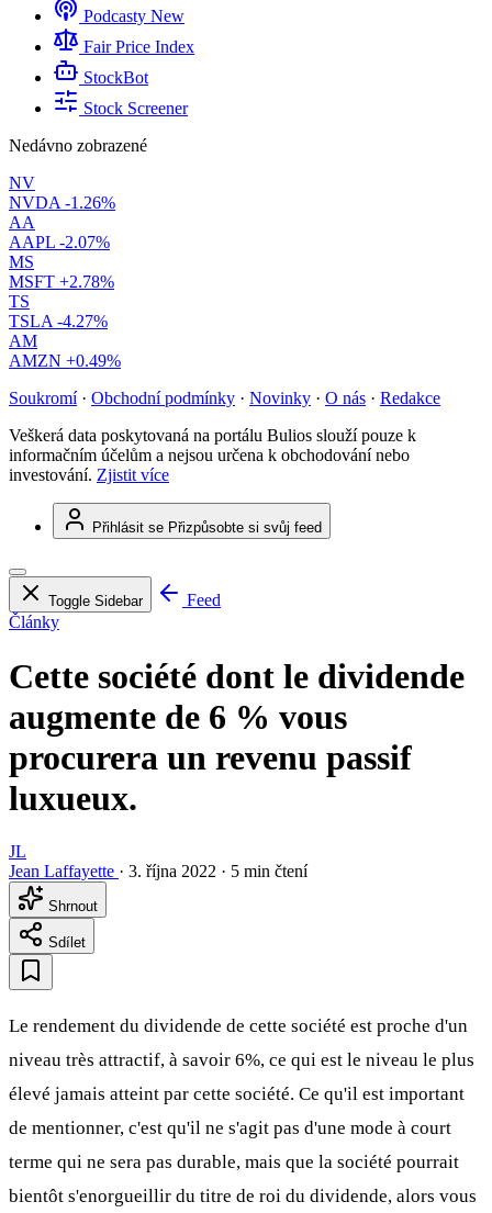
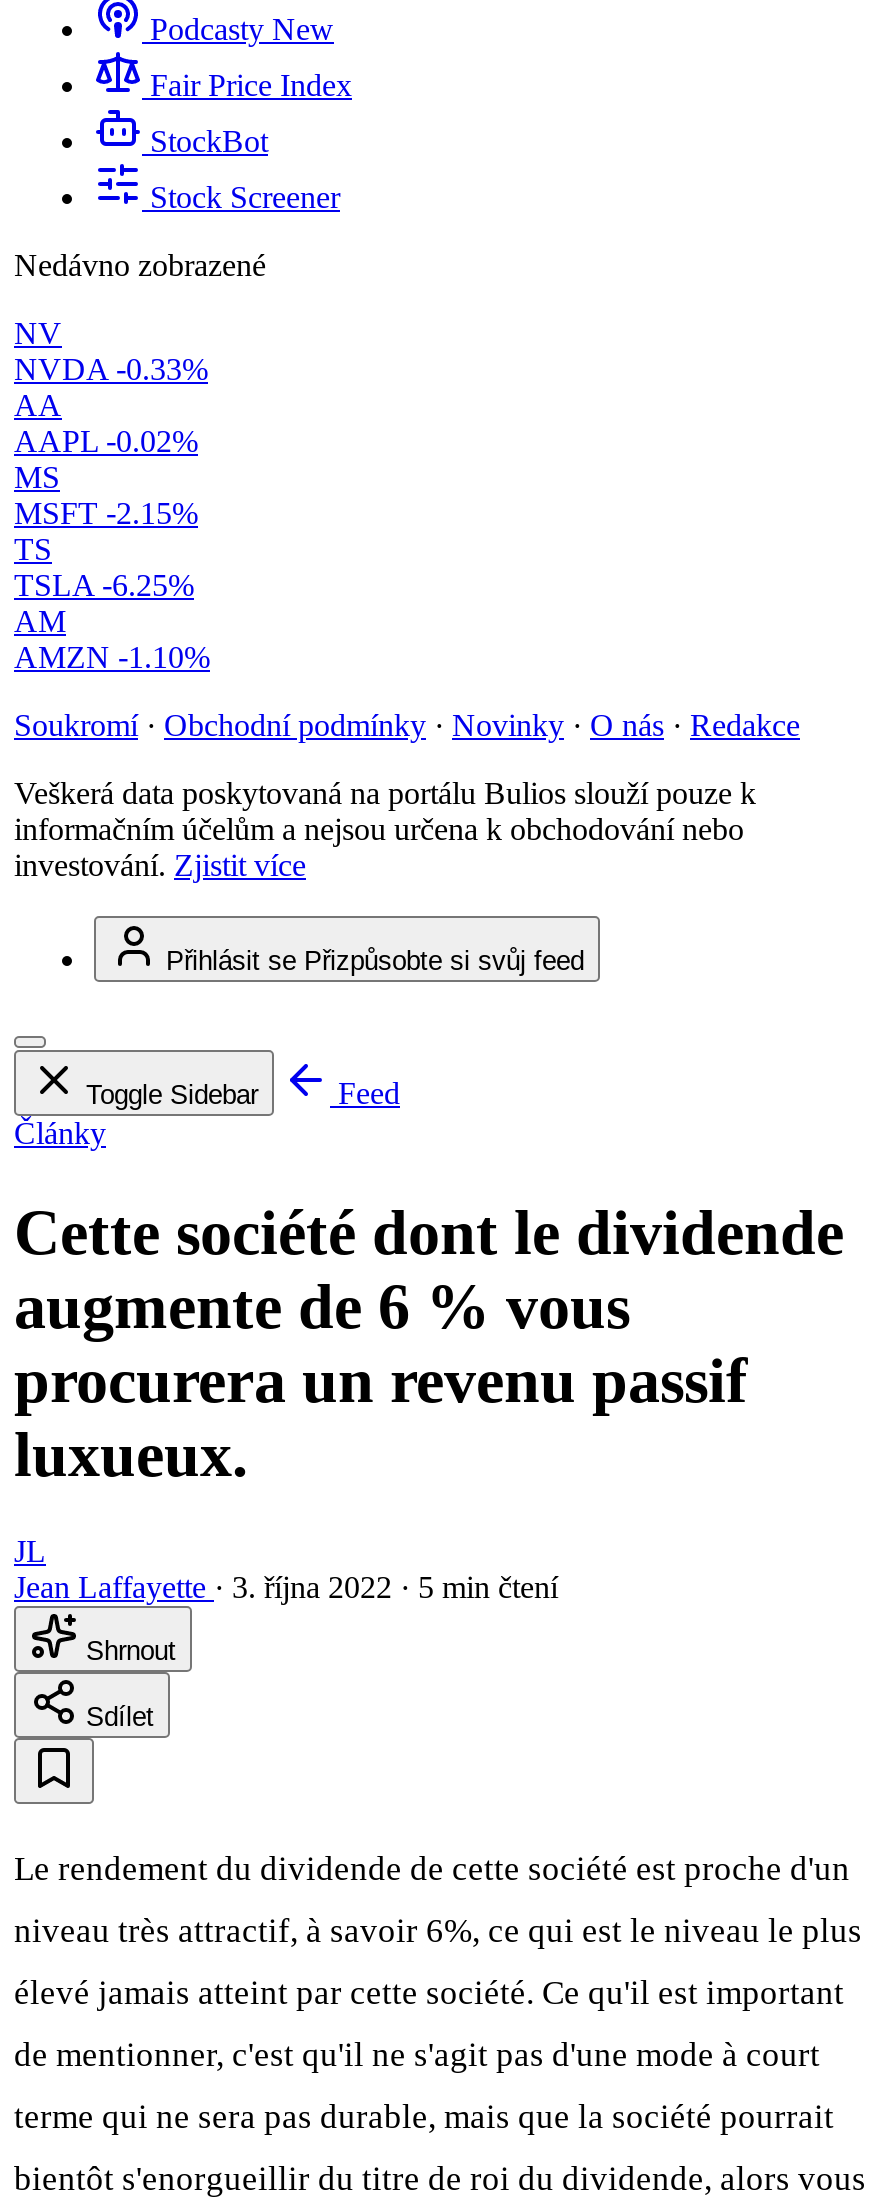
- NVDA -1.26%
+ NVDA -0.33%

- AAPL -2.07%
+ AAPL -0.02%

- MSFT +2.78%
+ MSFT -2.15%

- TSLA -4.27%
+ TSLA -6.25%

- AMZN +0.49%
+ AMZN -1.10%
